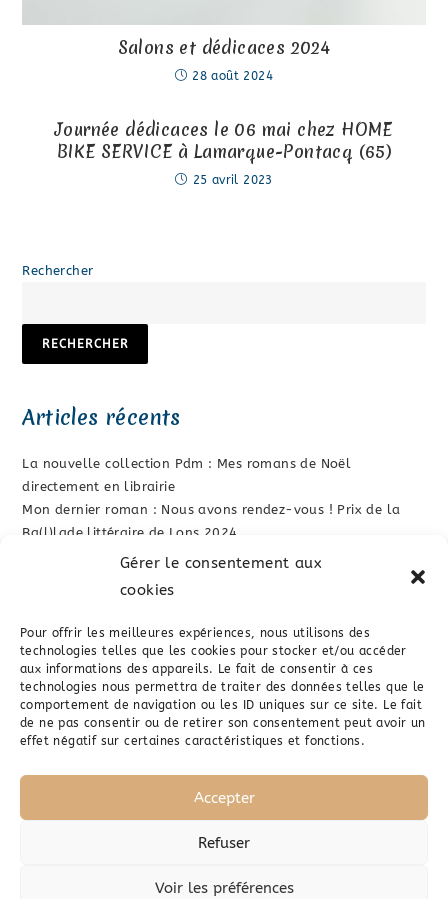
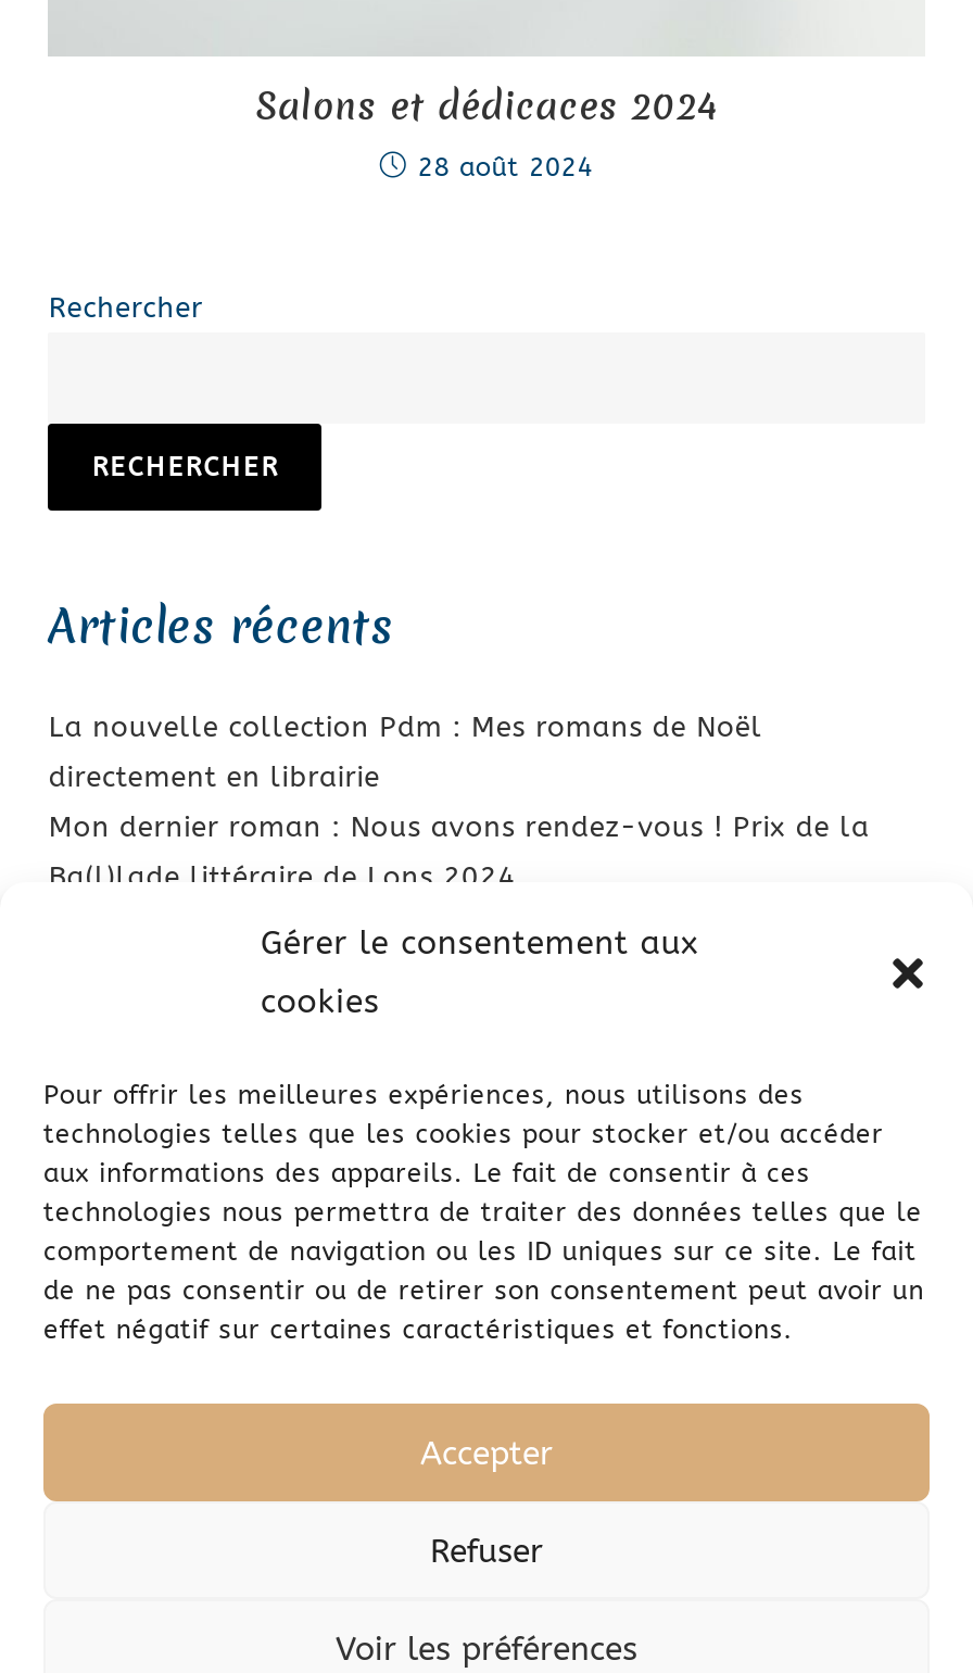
- Journée dédicaces le 06 mai chez HOME
- BIKE SERVICE à Lamarque-Pontacq (65)
- 25 avril 2023
